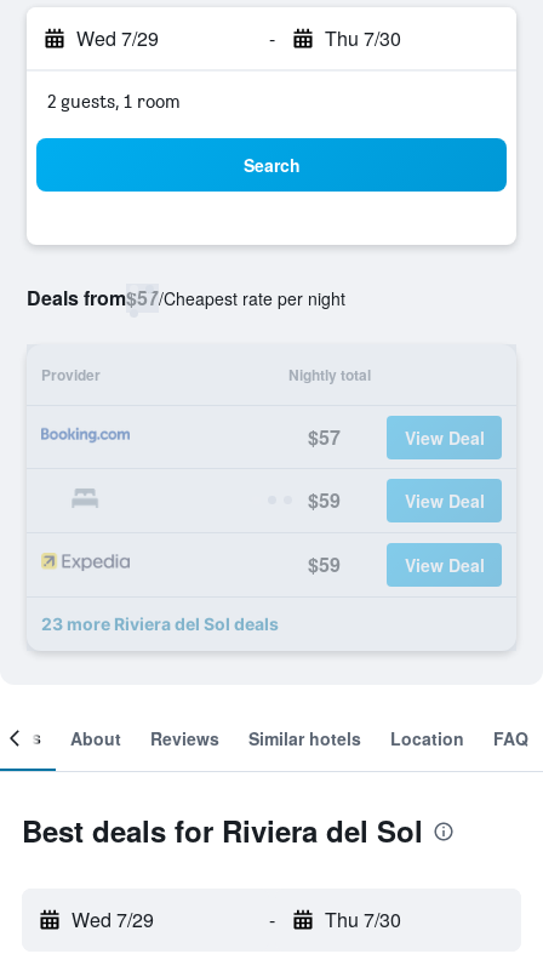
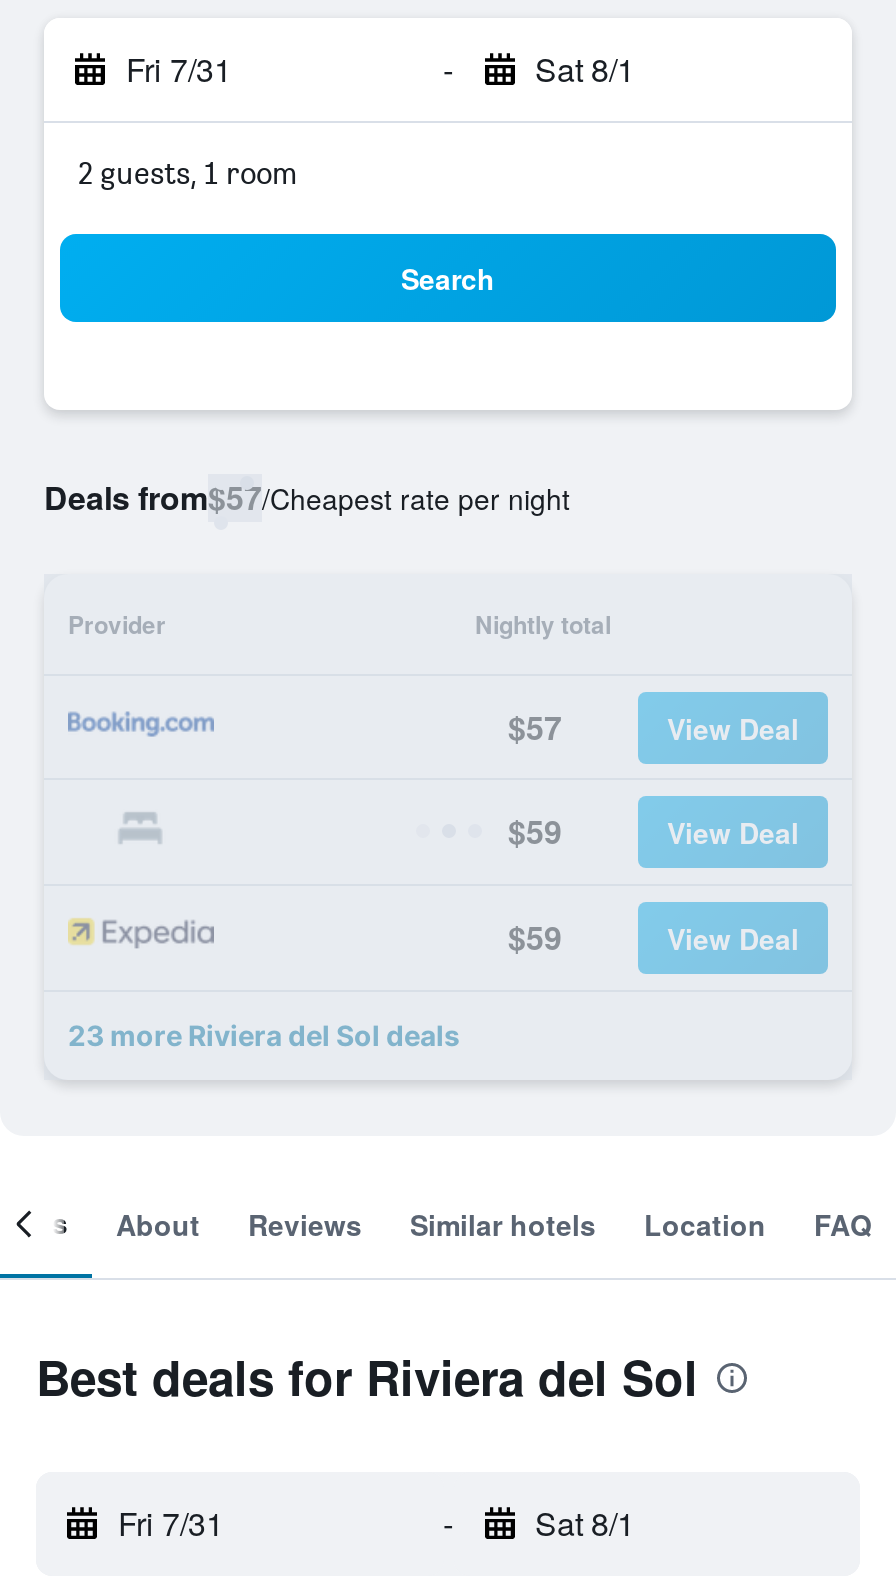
- Wed 7/29
+ Fri 7/31

- Thu 7/30
+ Sat 8/1

- Wed 7/29
+ Fri 7/31

- Thu 7/30
+ Sat 8/1
